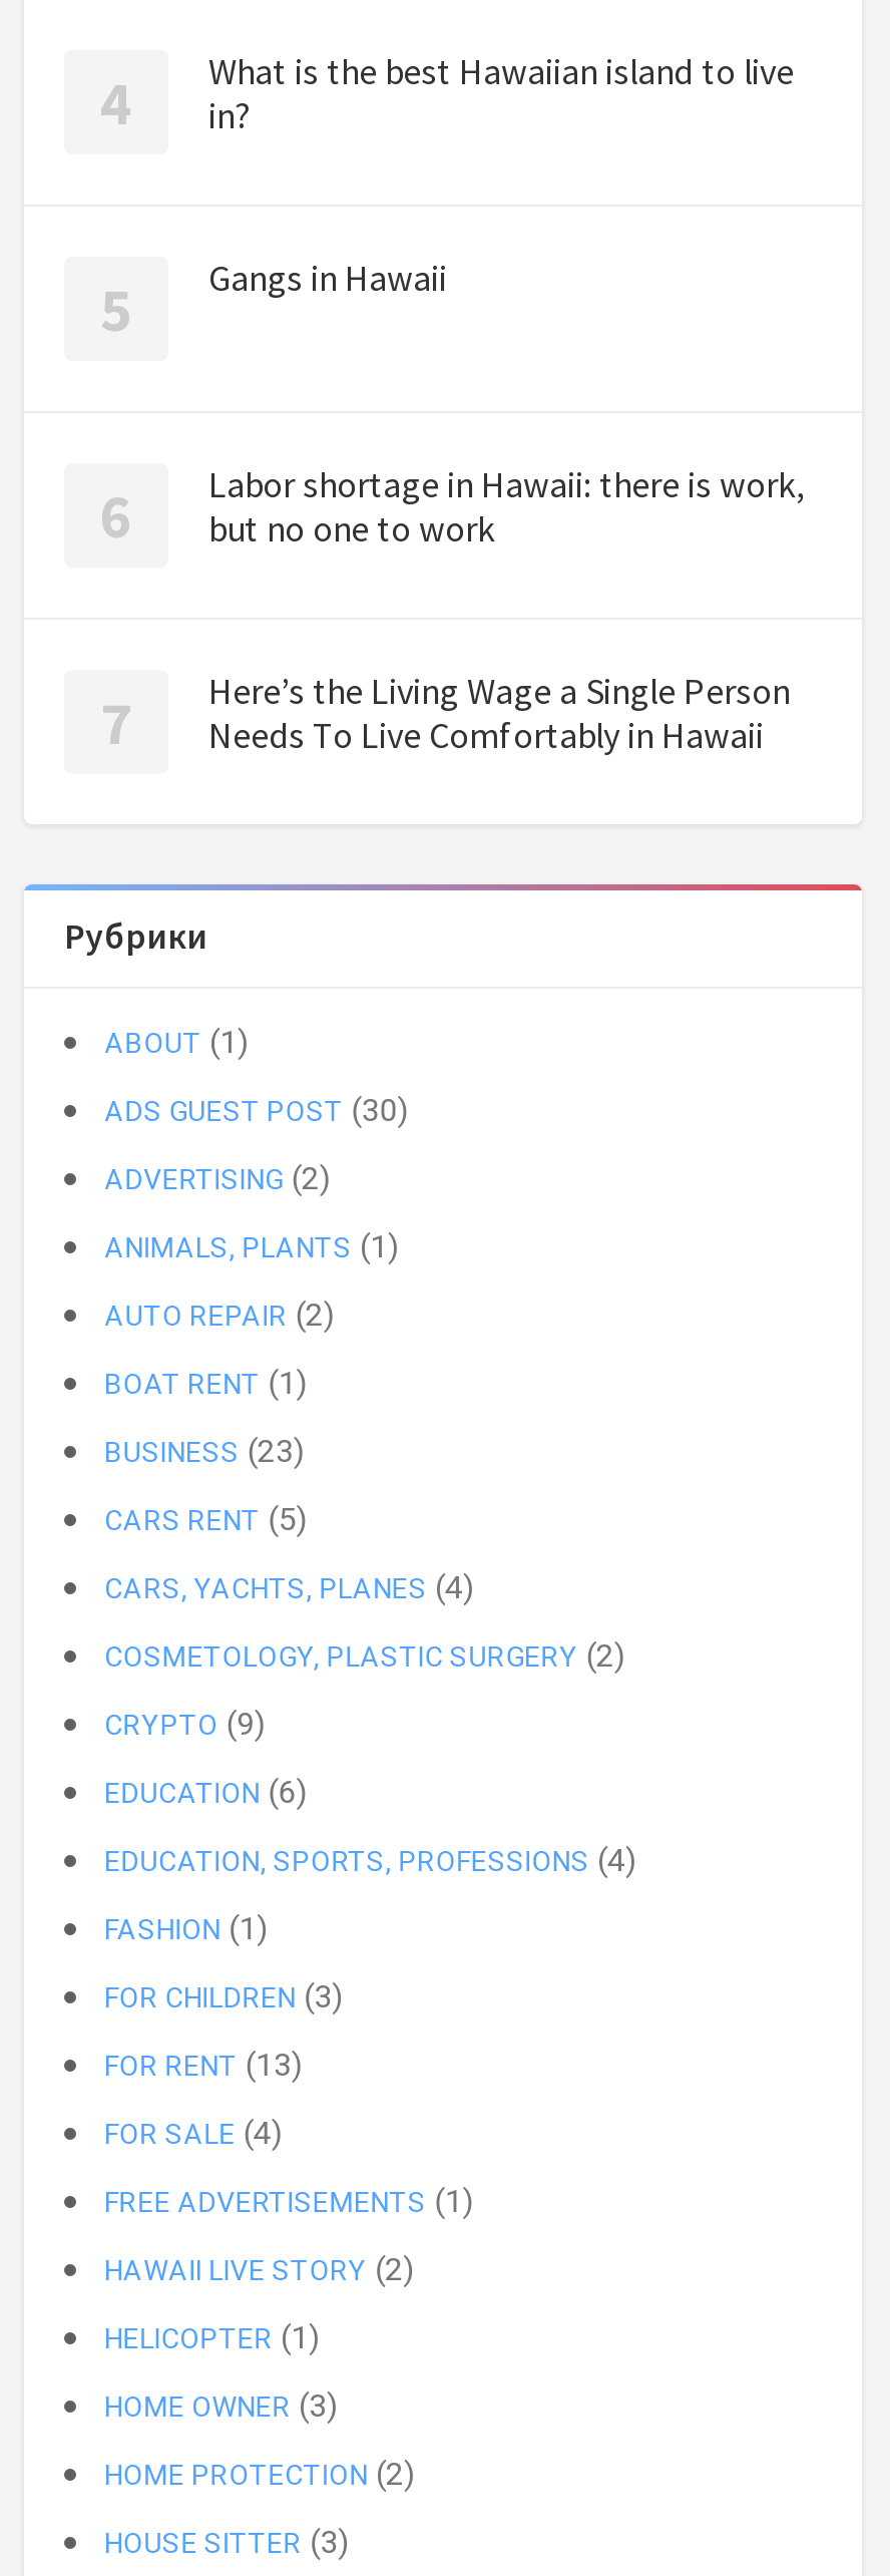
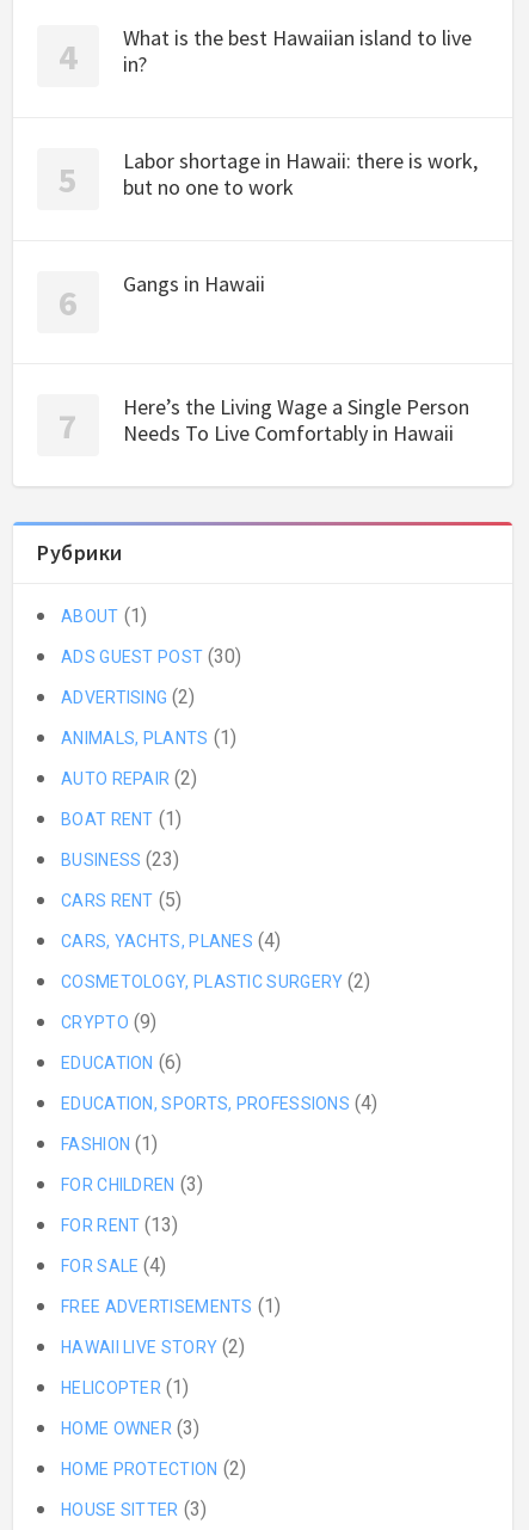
moved down: Gangs in Hawaii

moved up: Labor shortage in Hawaii: there is work, | but no one to work
